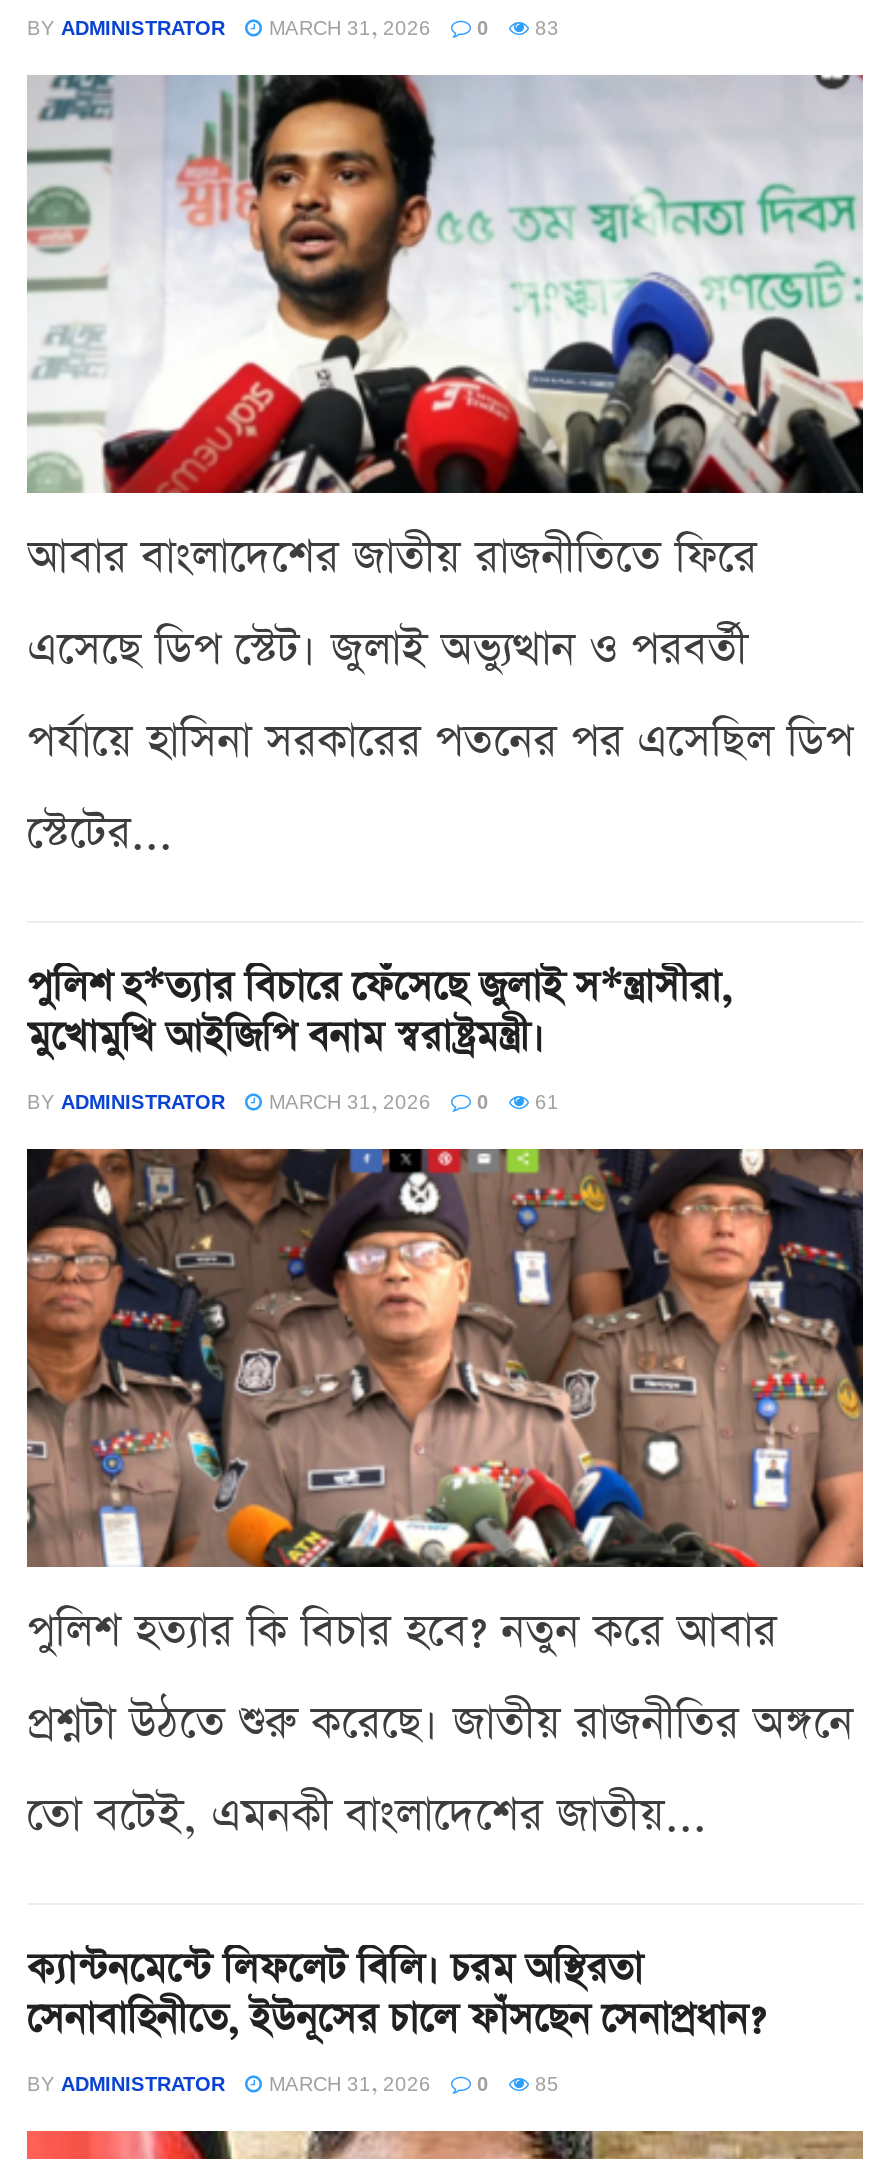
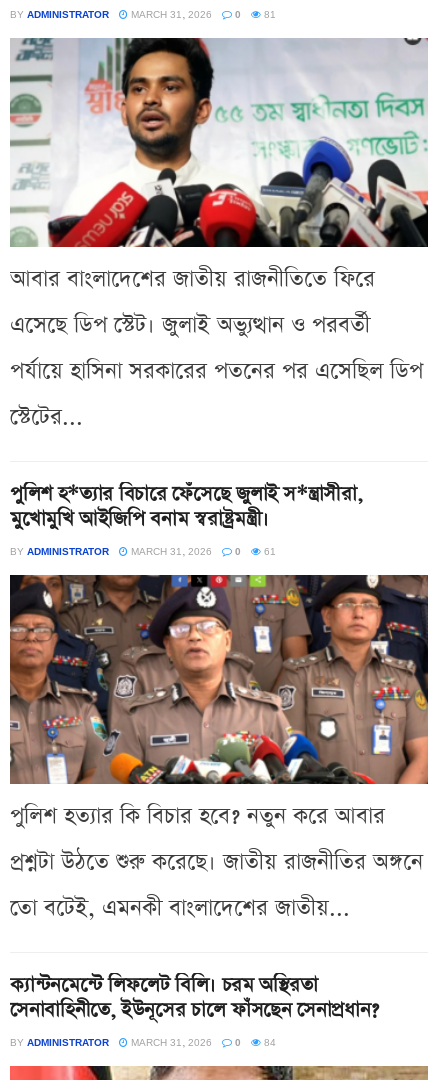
- BY ADMINISTRATOR MARCH 31, 2026 0 83
+ BY ADMINISTRATOR MARCH 31, 2026 0 81

- BY ADMINISTRATOR MARCH 31, 2026 0 85
+ BY ADMINISTRATOR MARCH 31, 2026 0 84
